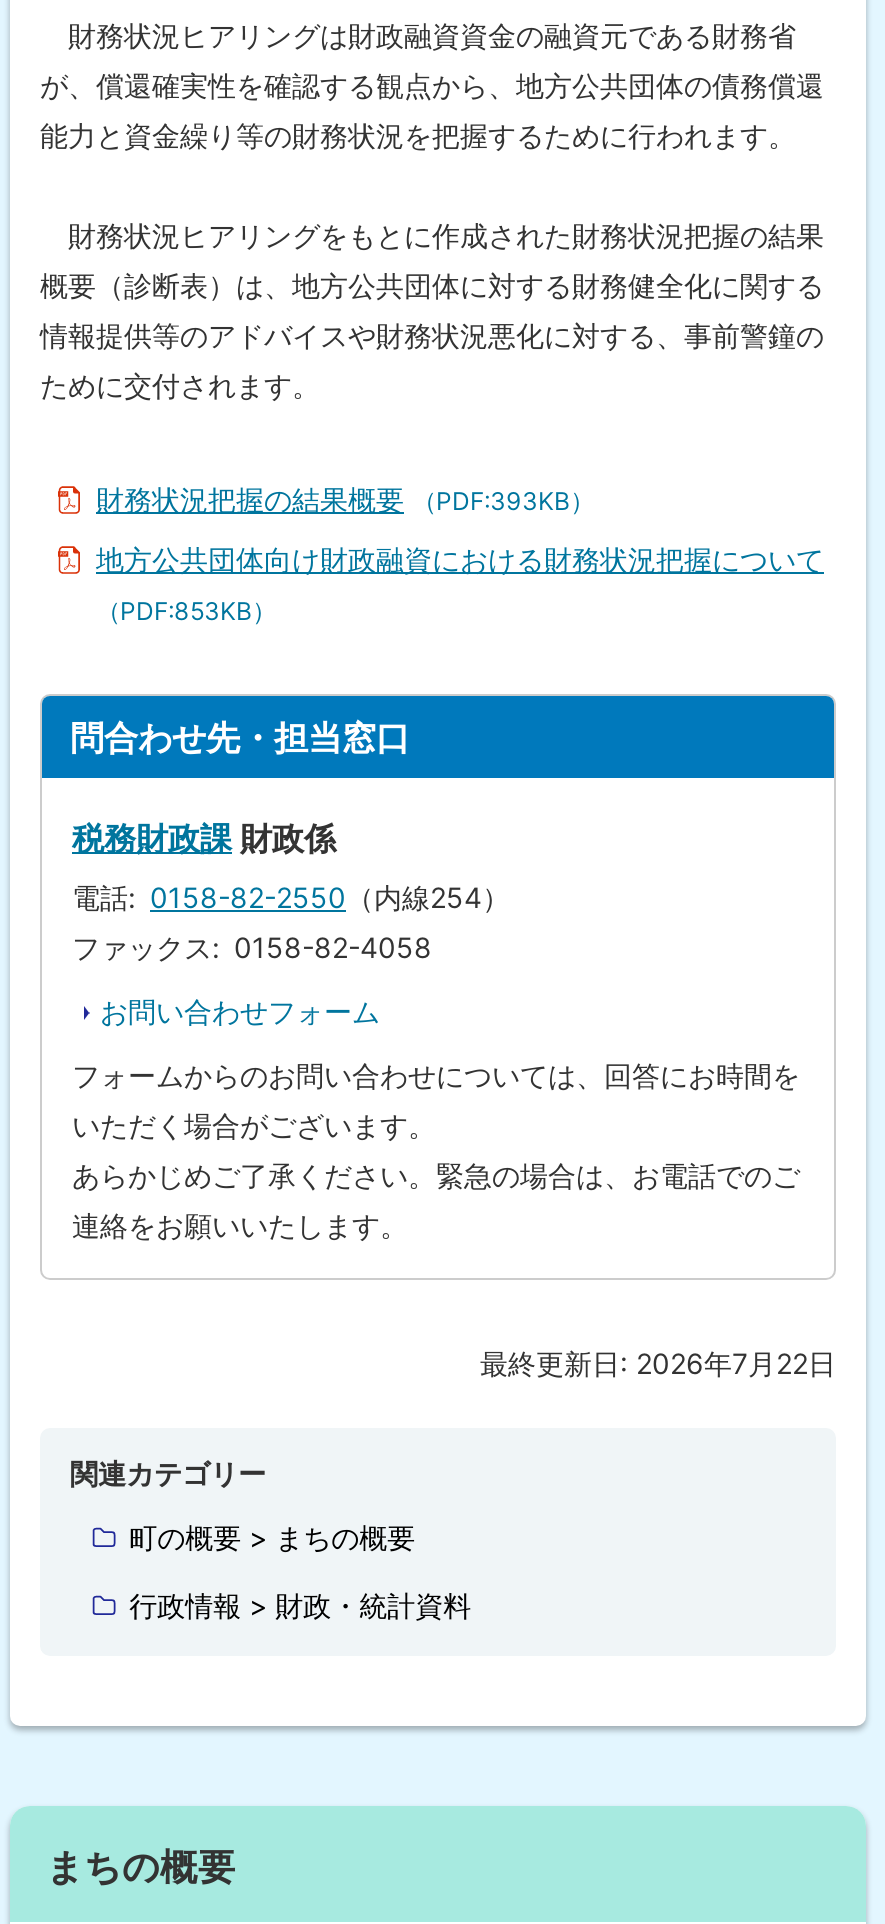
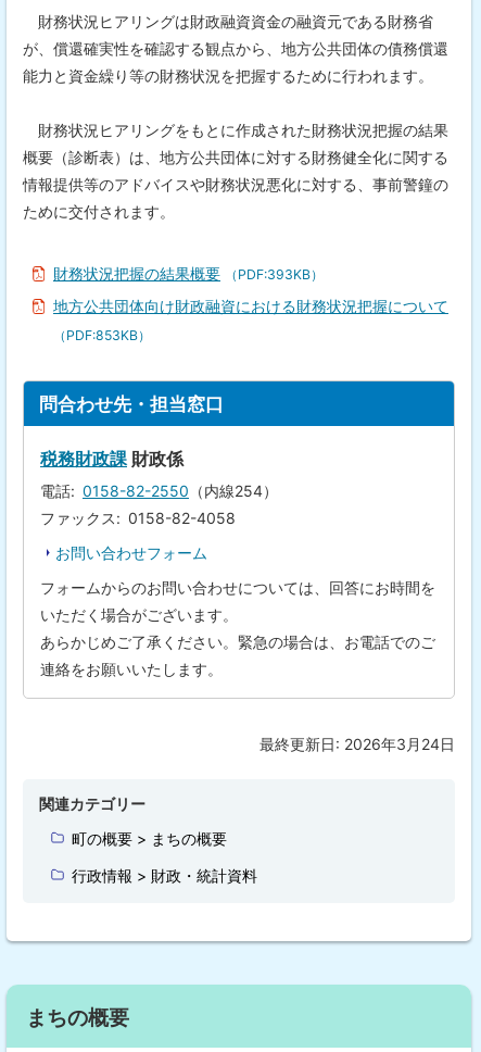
- 最終更新日: 2026年7月22日
+ 最終更新日: 2026年3月24日
